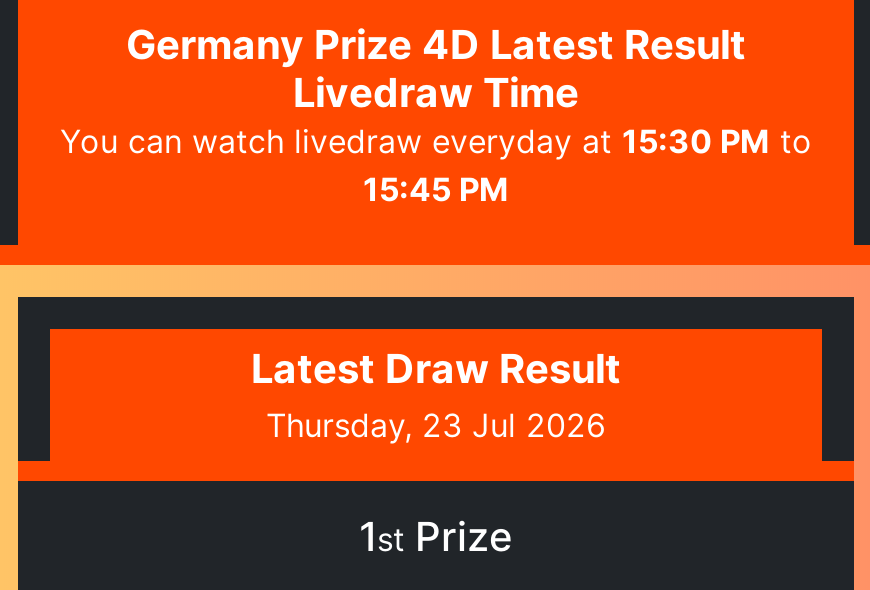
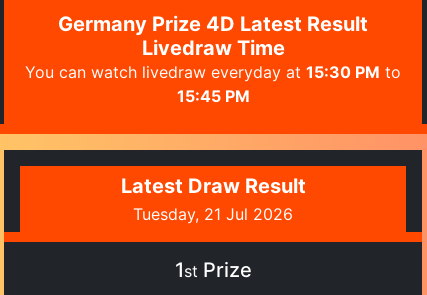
- Thursday, 23 Jul 2026
+ Tuesday, 21 Jul 2026
